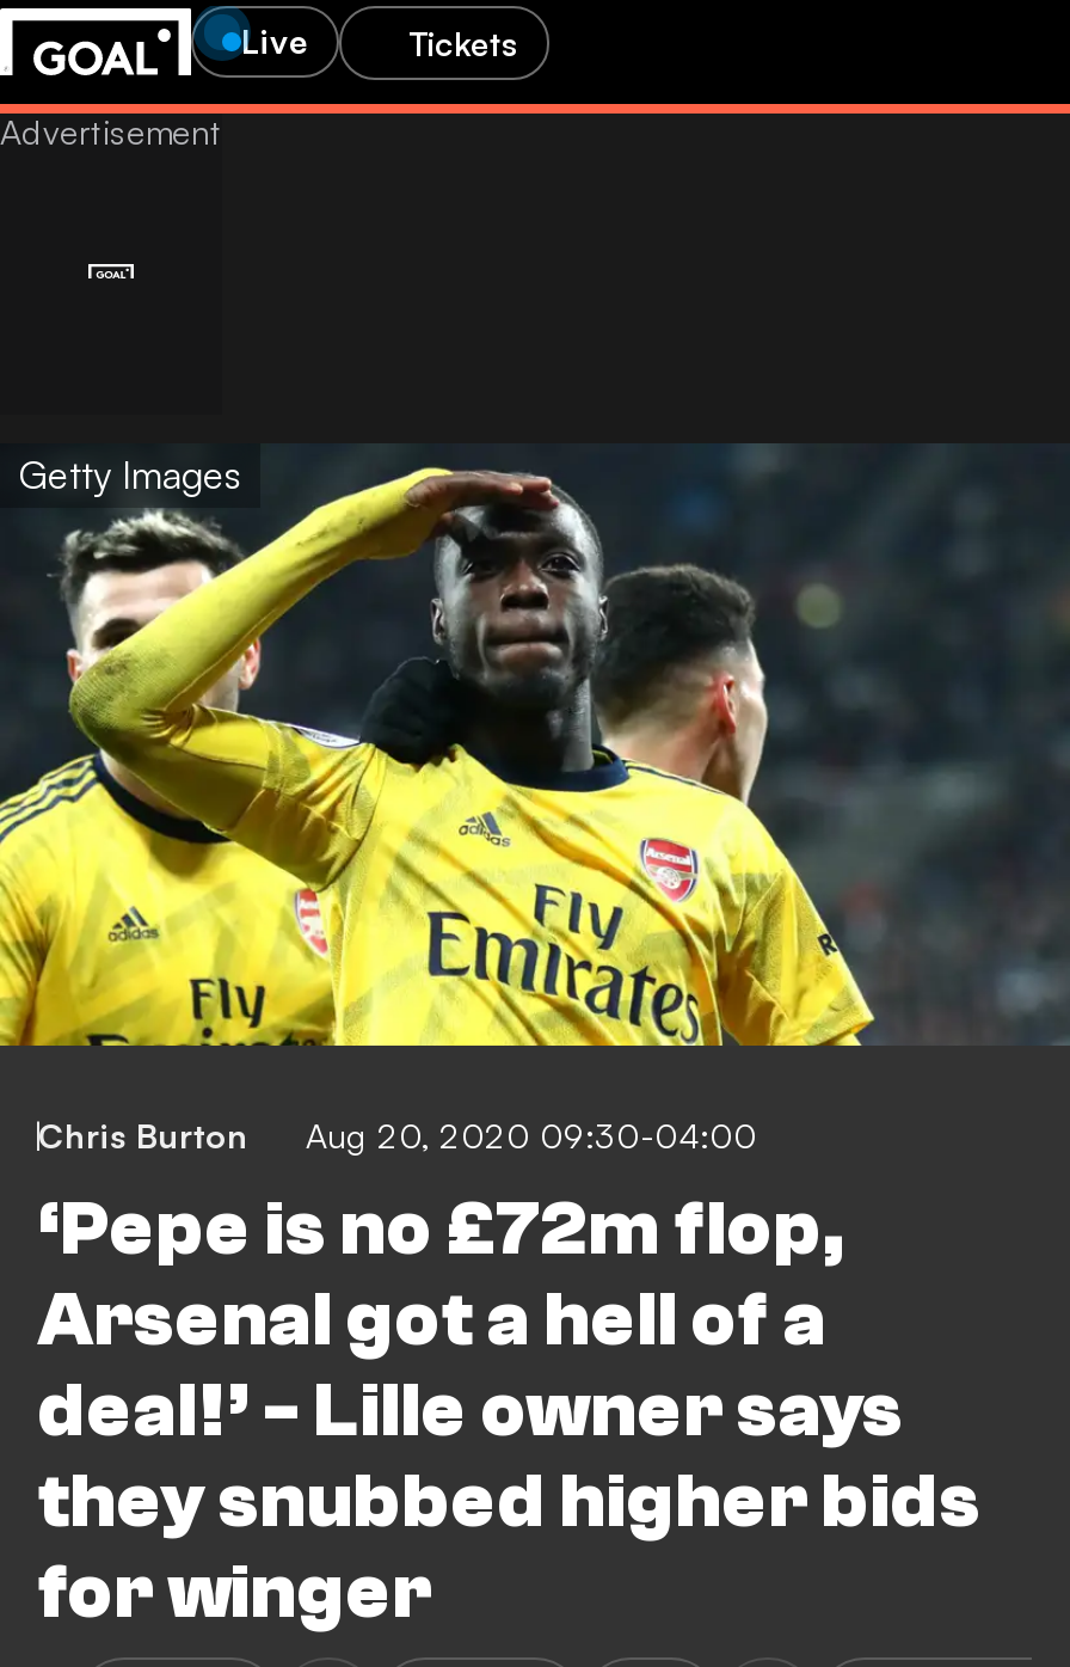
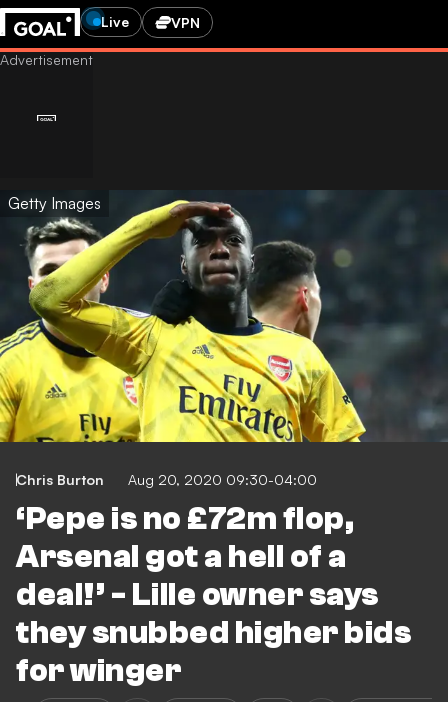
- Tickets
+ VPN
